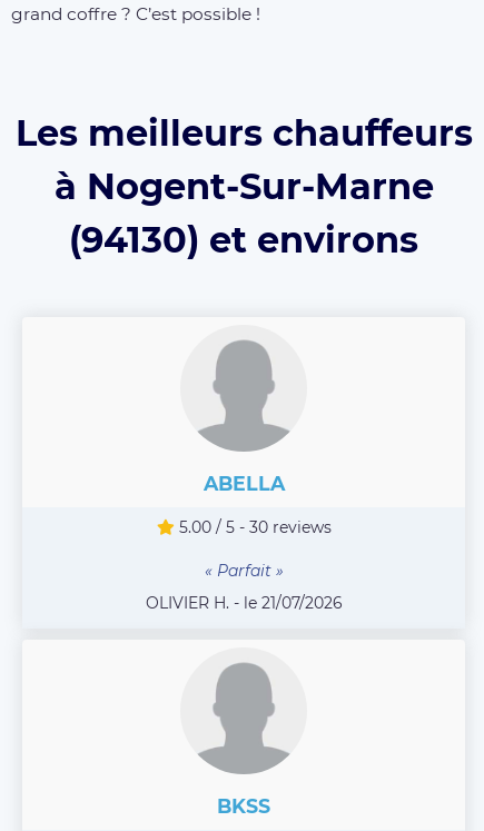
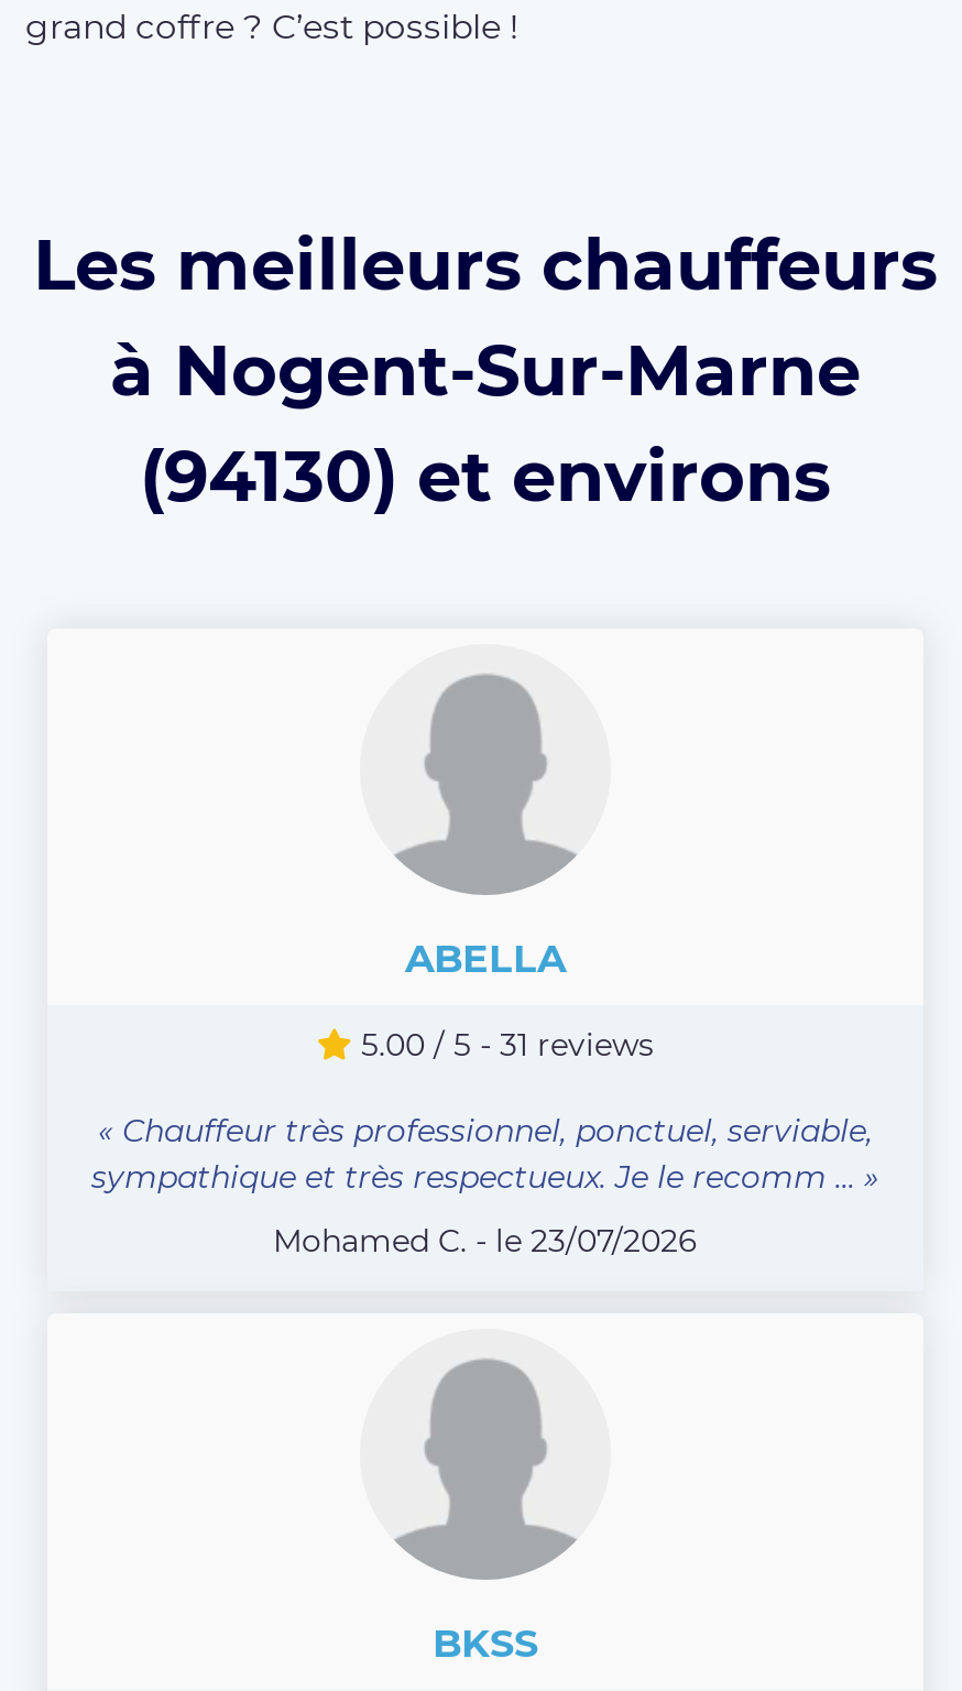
- 5.00 / 5 - 30 reviews
+ 5.00 / 5 - 31 reviews

- « Parfait »
+ « Chauffeur très professionnel, ponctuel, serviable,
+ sympathique et très respectueux. Je le recomm ... »

- OLIVIER H. - le 21/07/2026
+ Mohamed C. - le 23/07/2026
